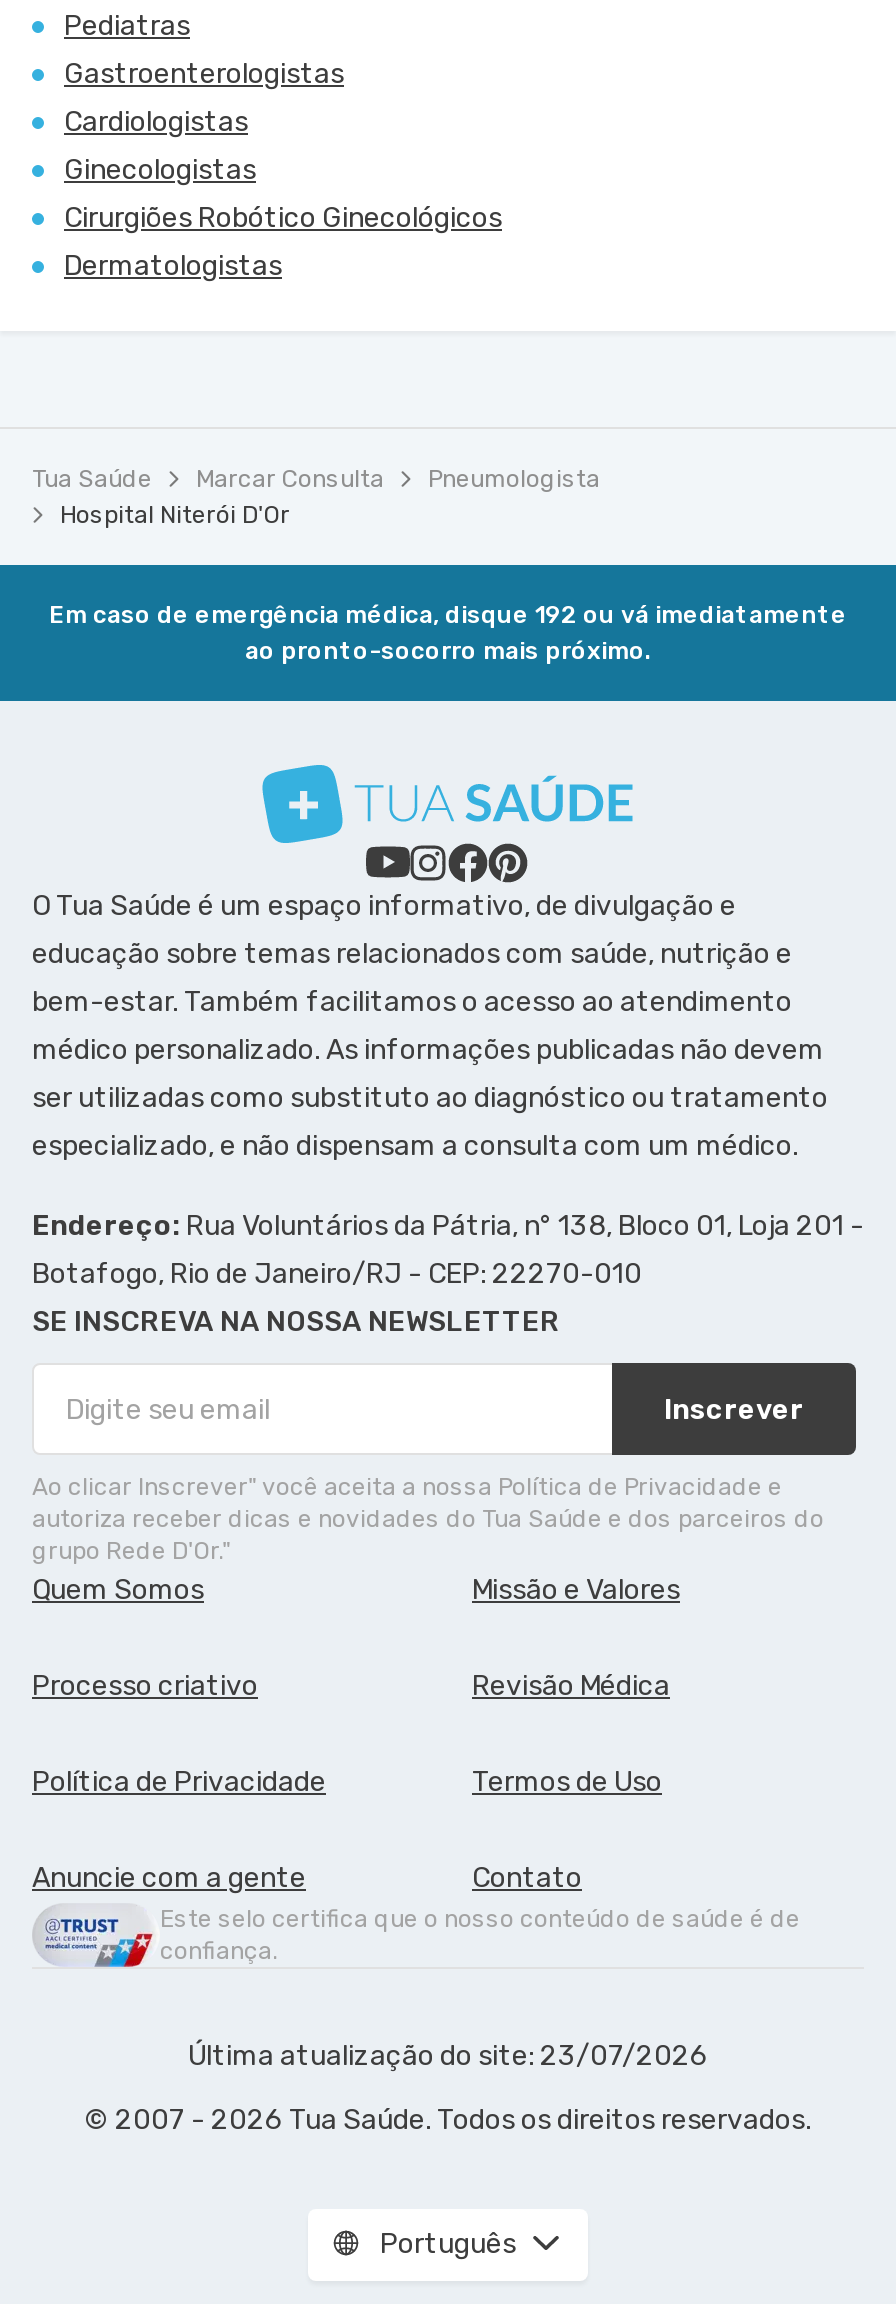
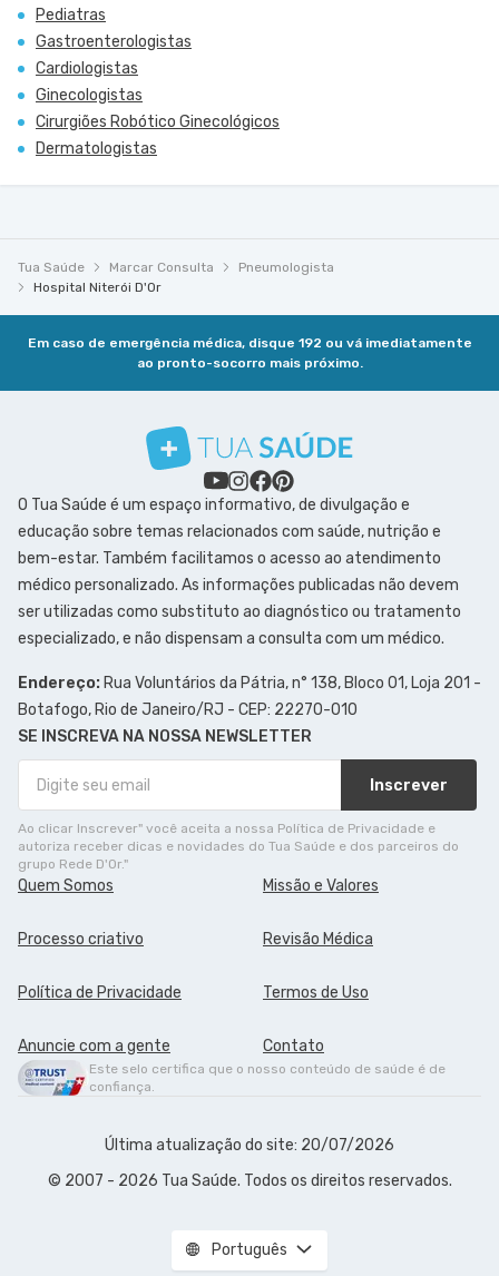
- Última atualização do site: 23/07/2026
+ Última atualização do site: 20/07/2026
